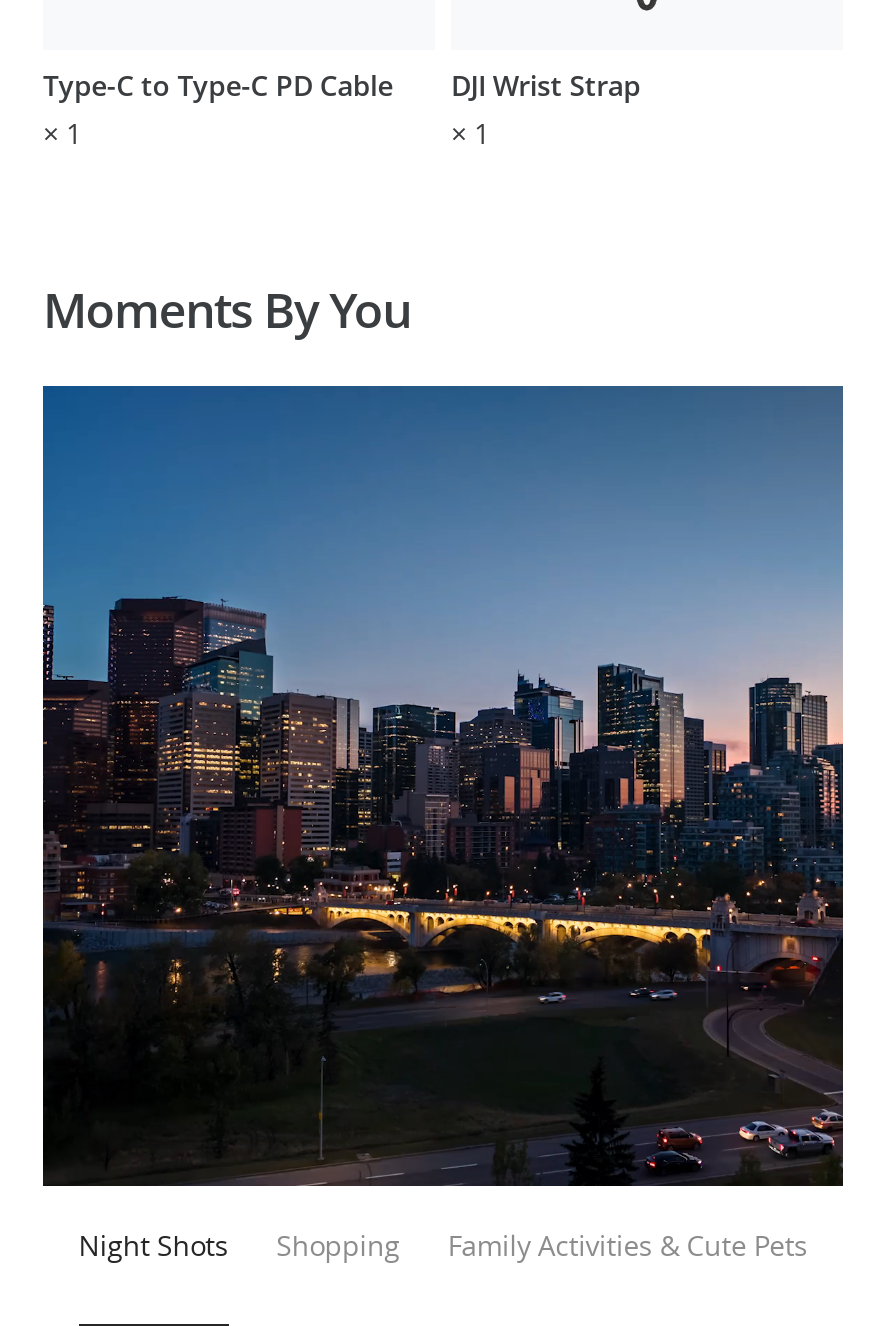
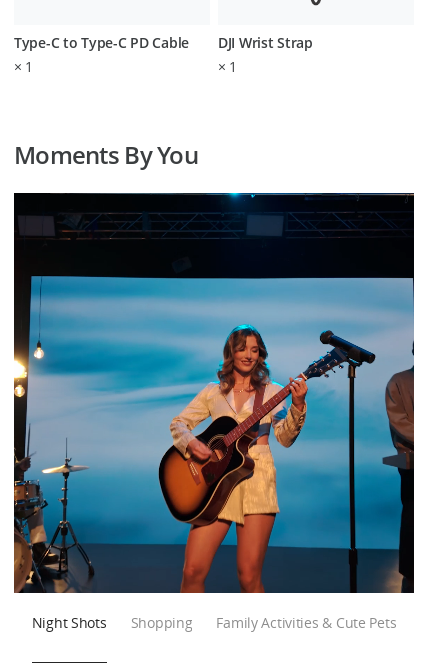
- [image]
+ [image]
